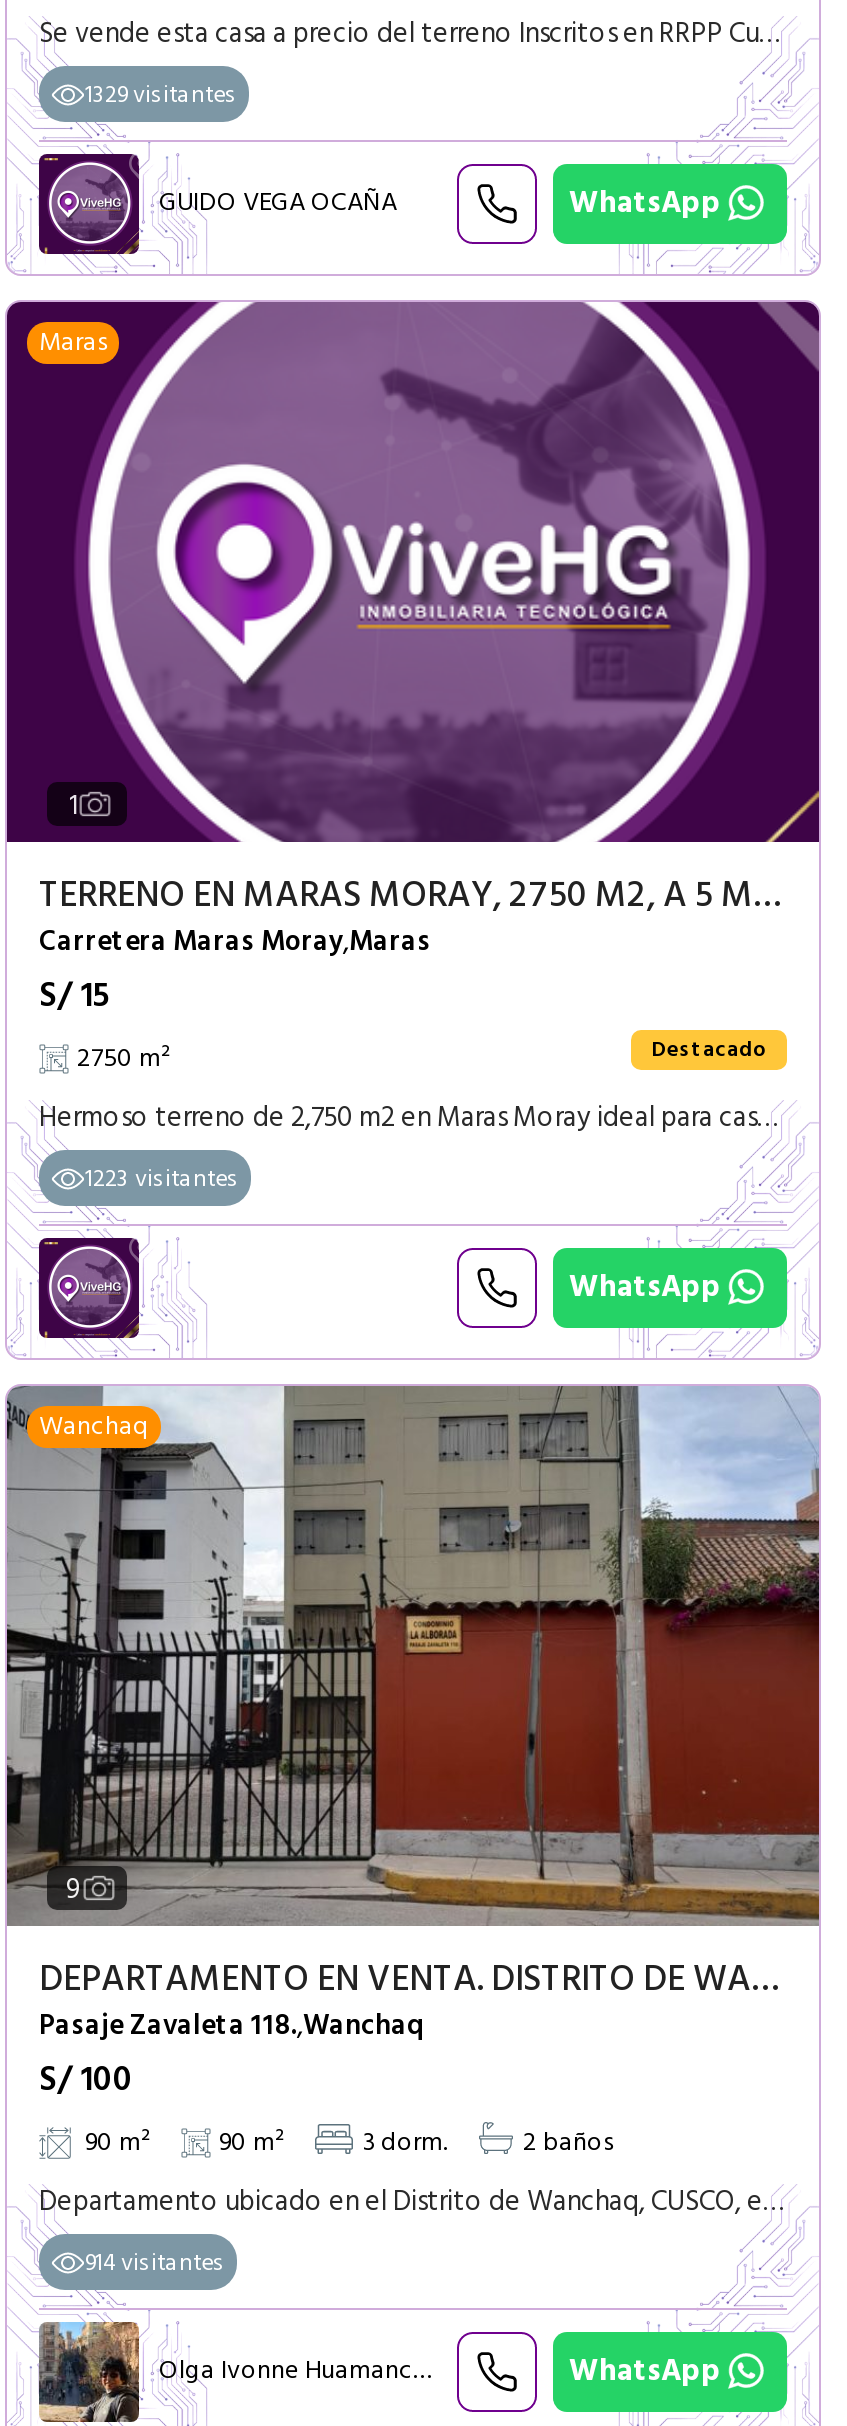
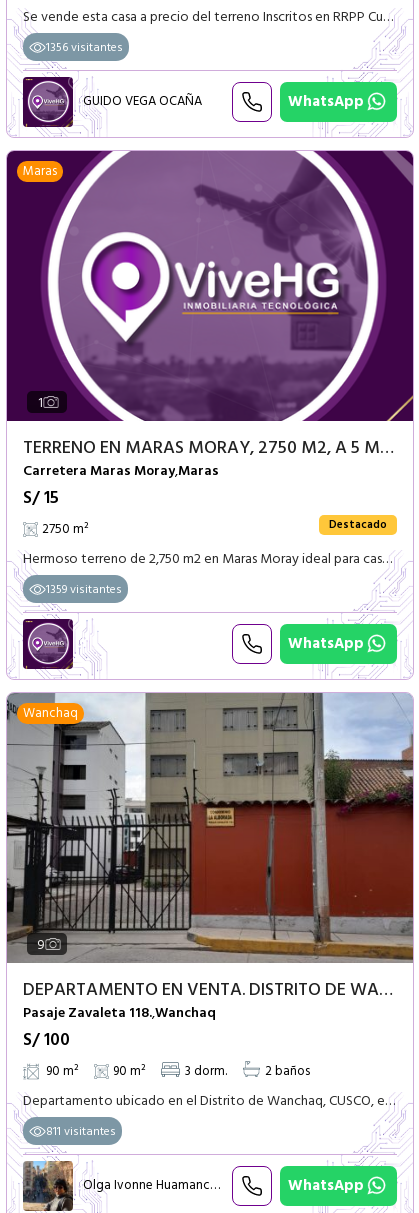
- 1329 visitantes
+ 1356 visitantes

- 1223 visitantes
+ 1359 visitantes

- 914 visitantes
+ 811 visitantes
